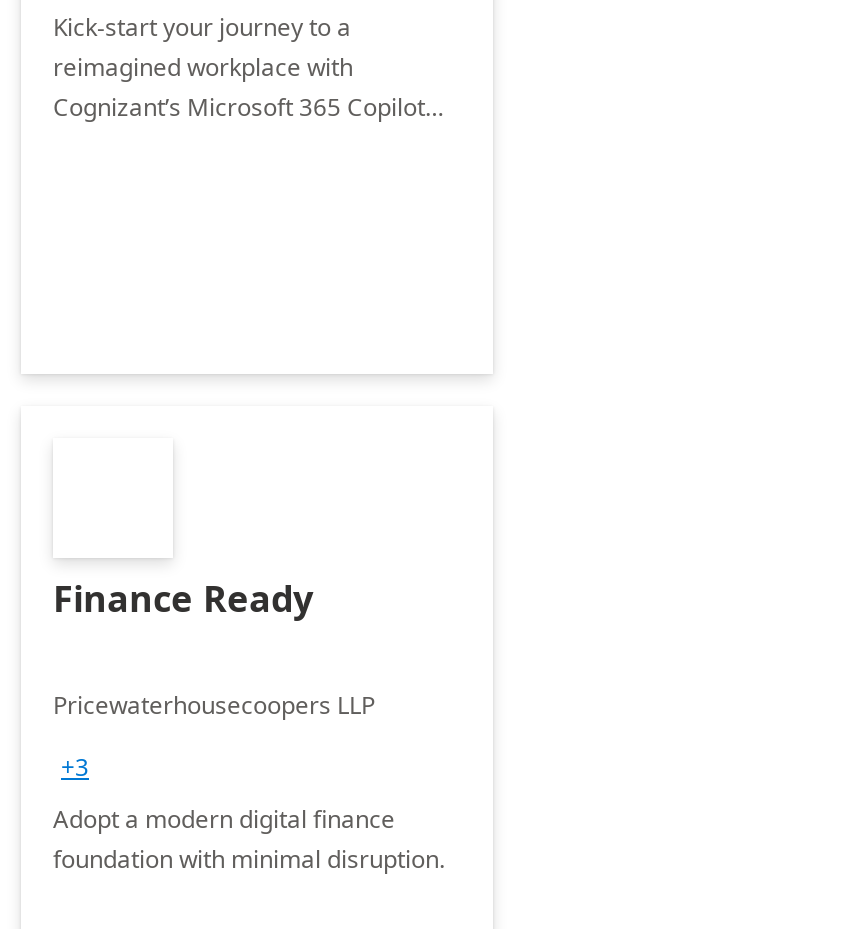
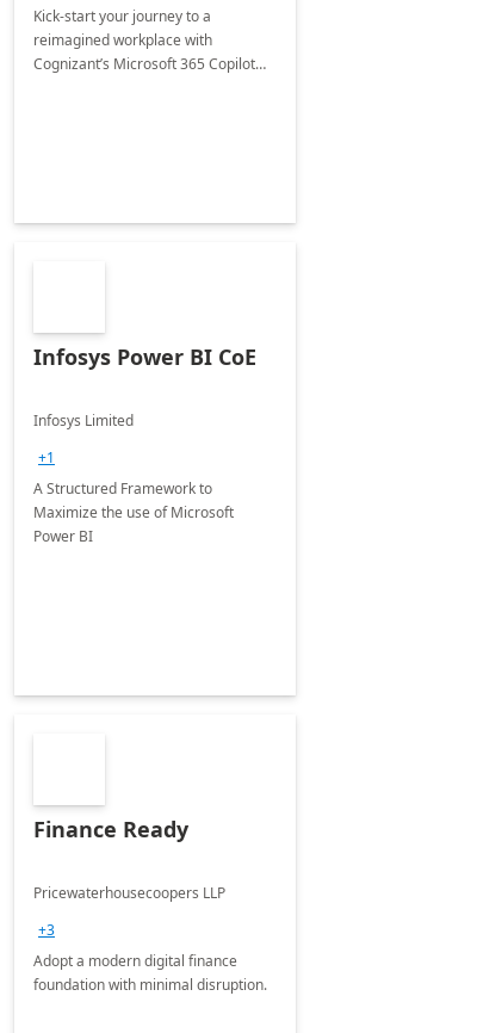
+ Infosys Power BI CoE
+ Infosys Limited
+ +1
+ A Structured Framework to
+ Maximize the use of Microsoft
+ Power BI
